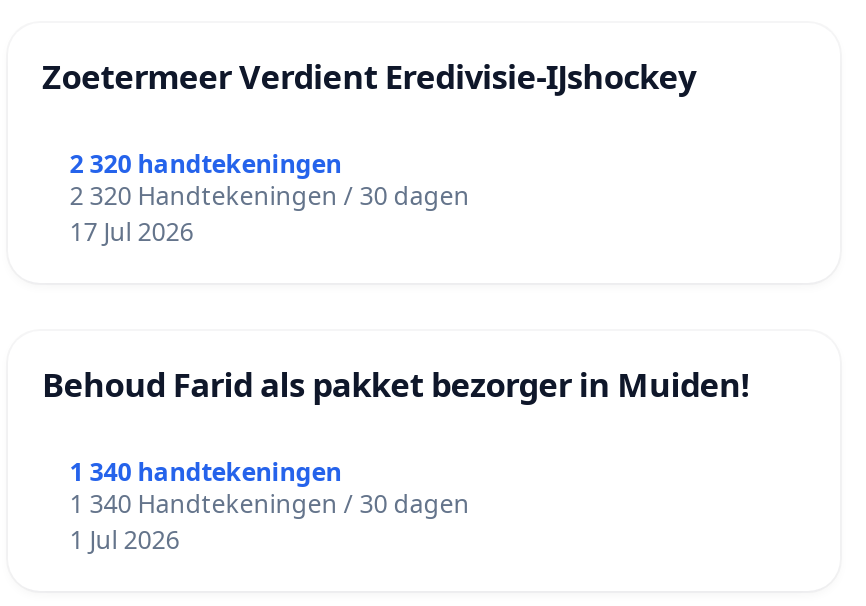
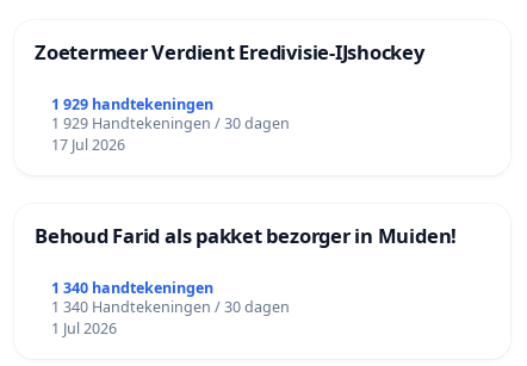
- 2 320 handtekeningen
+ 1 929 handtekeningen

- 2 320 Handtekeningen / 30 dagen
+ 1 929 Handtekeningen / 30 dagen
